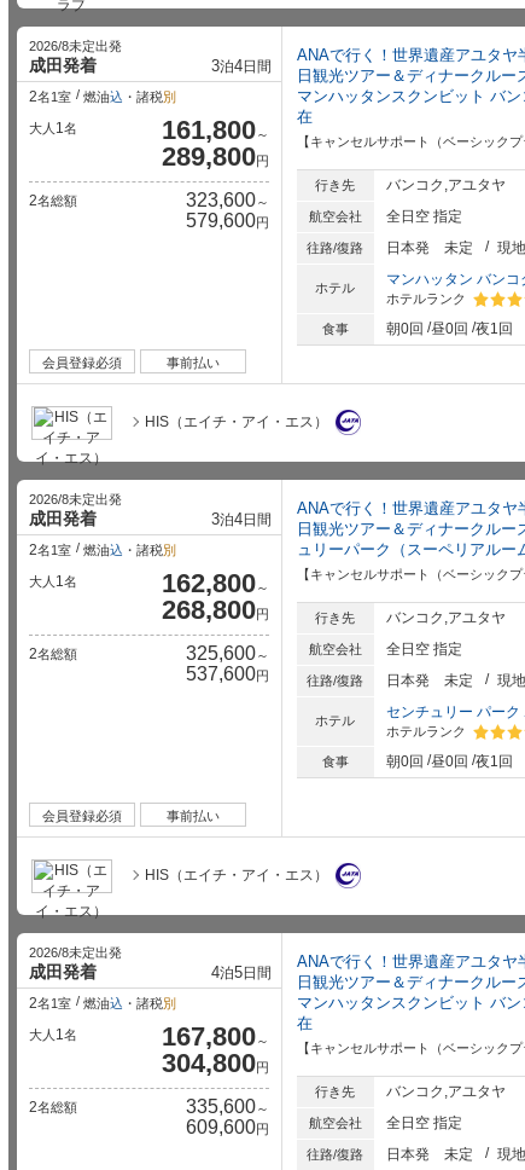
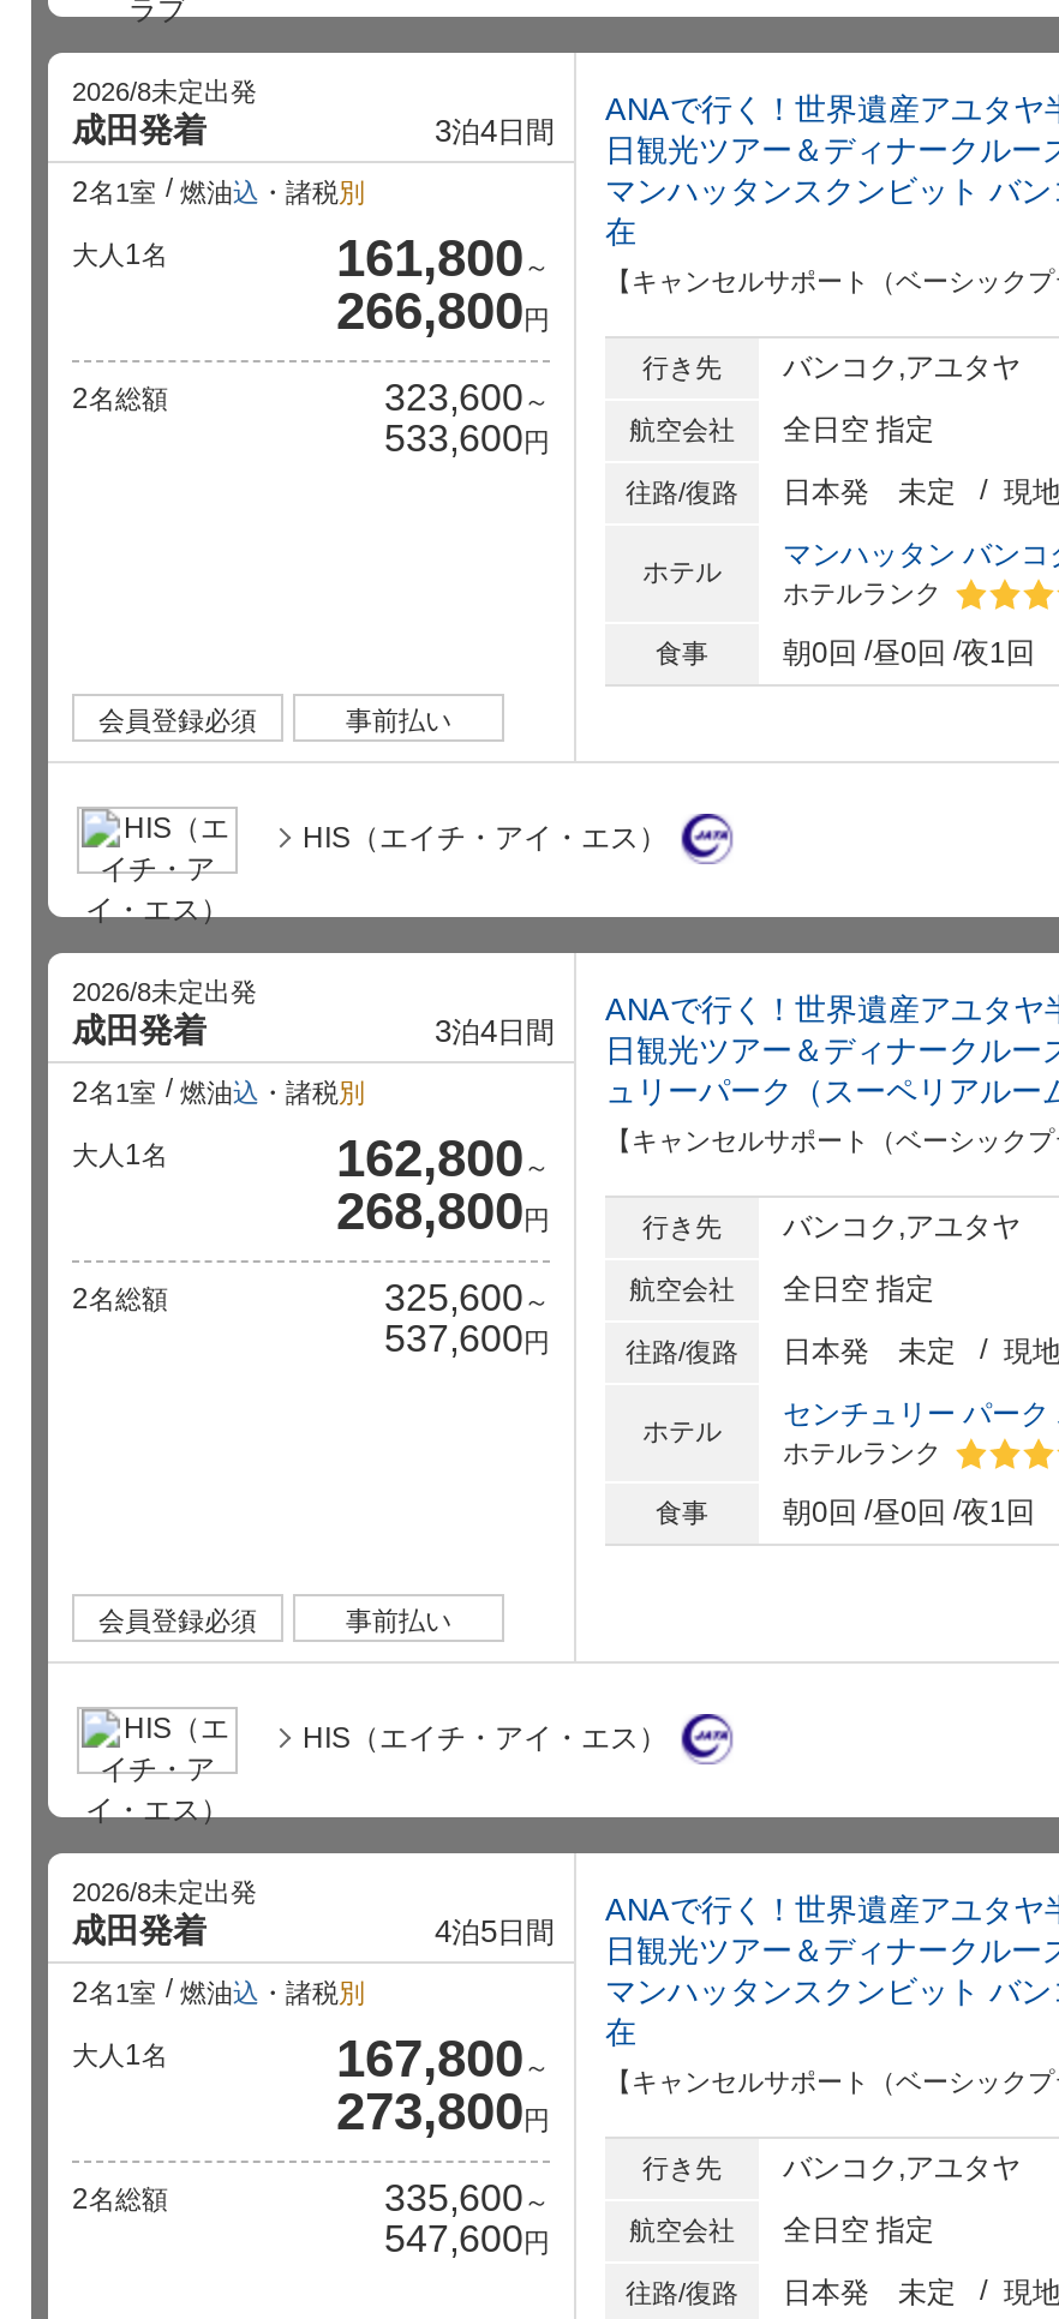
- 289,800円
+ 266,800円

- 579,600円
+ 533,600円

- 304,800円
+ 273,800円

- 609,600円
+ 547,600円
